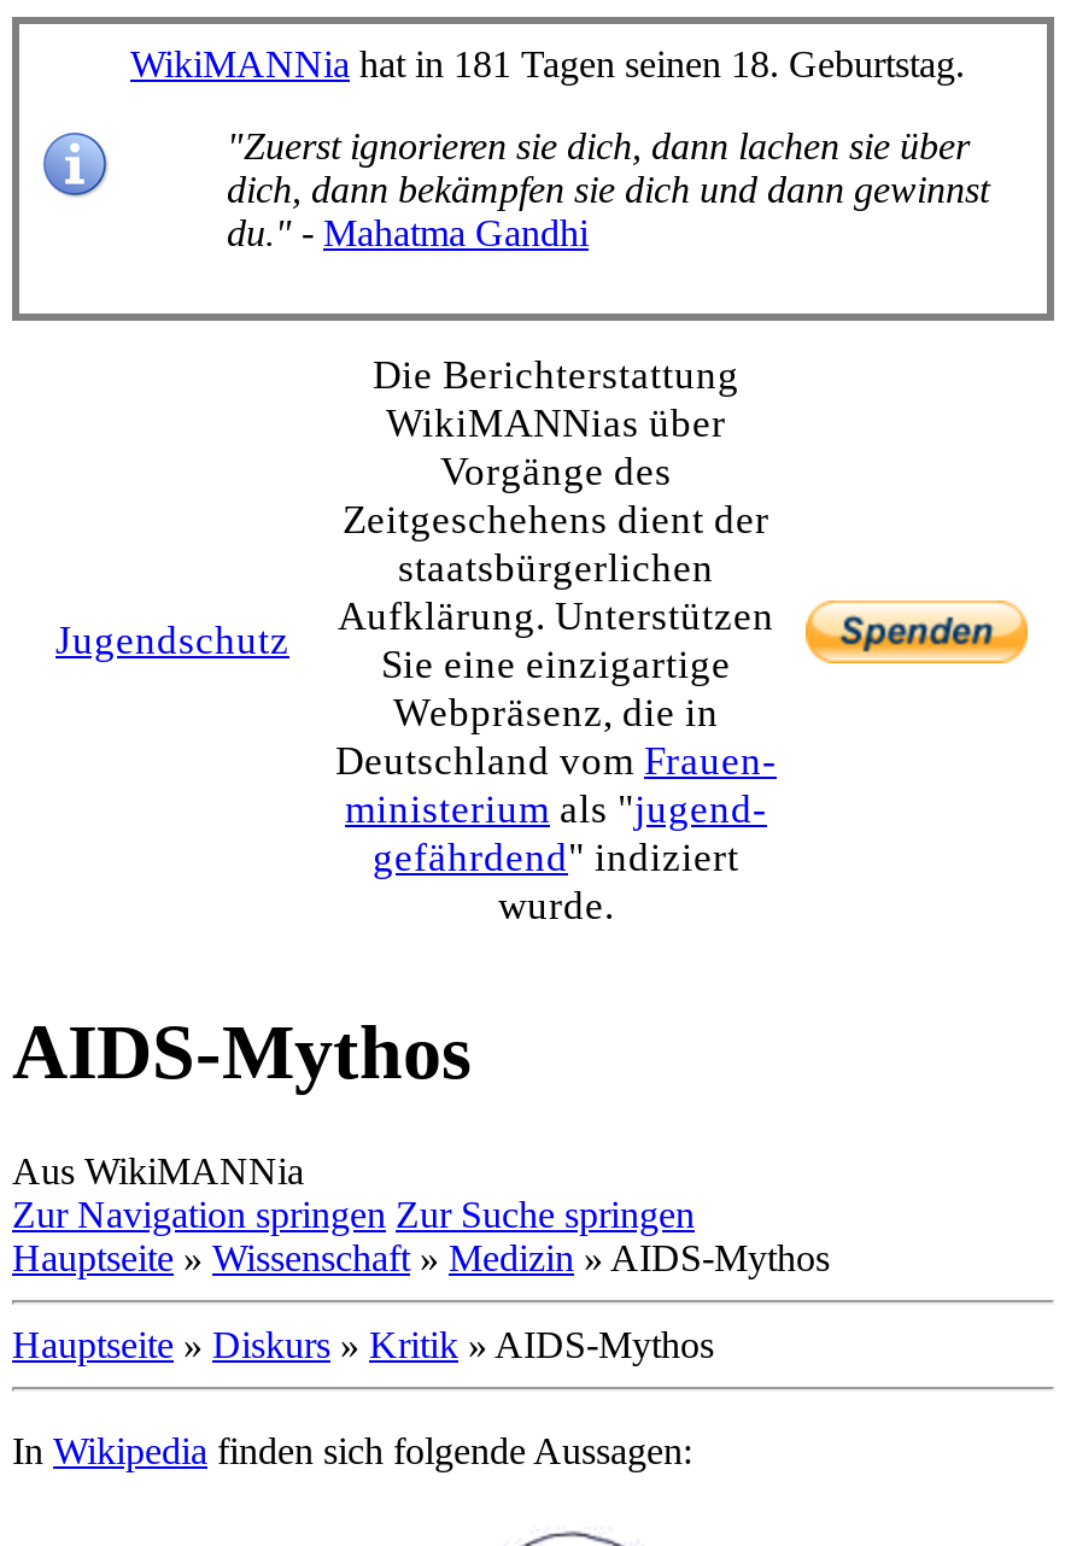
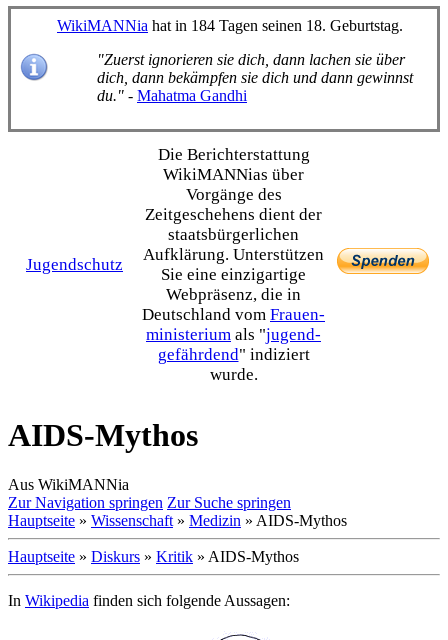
- WikiMANNia hat in 181 Tagen seinen 18. Geburtstag.
+ WikiMANNia hat in 184 Tagen seinen 18. Geburtstag.
